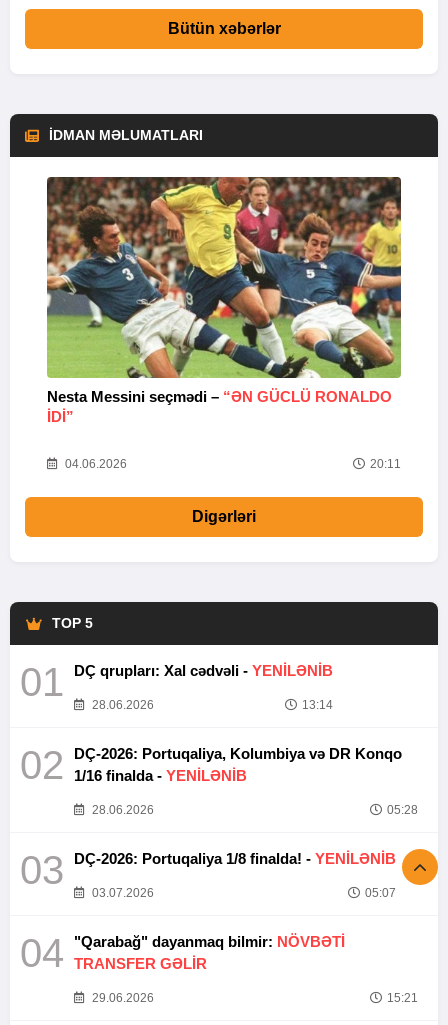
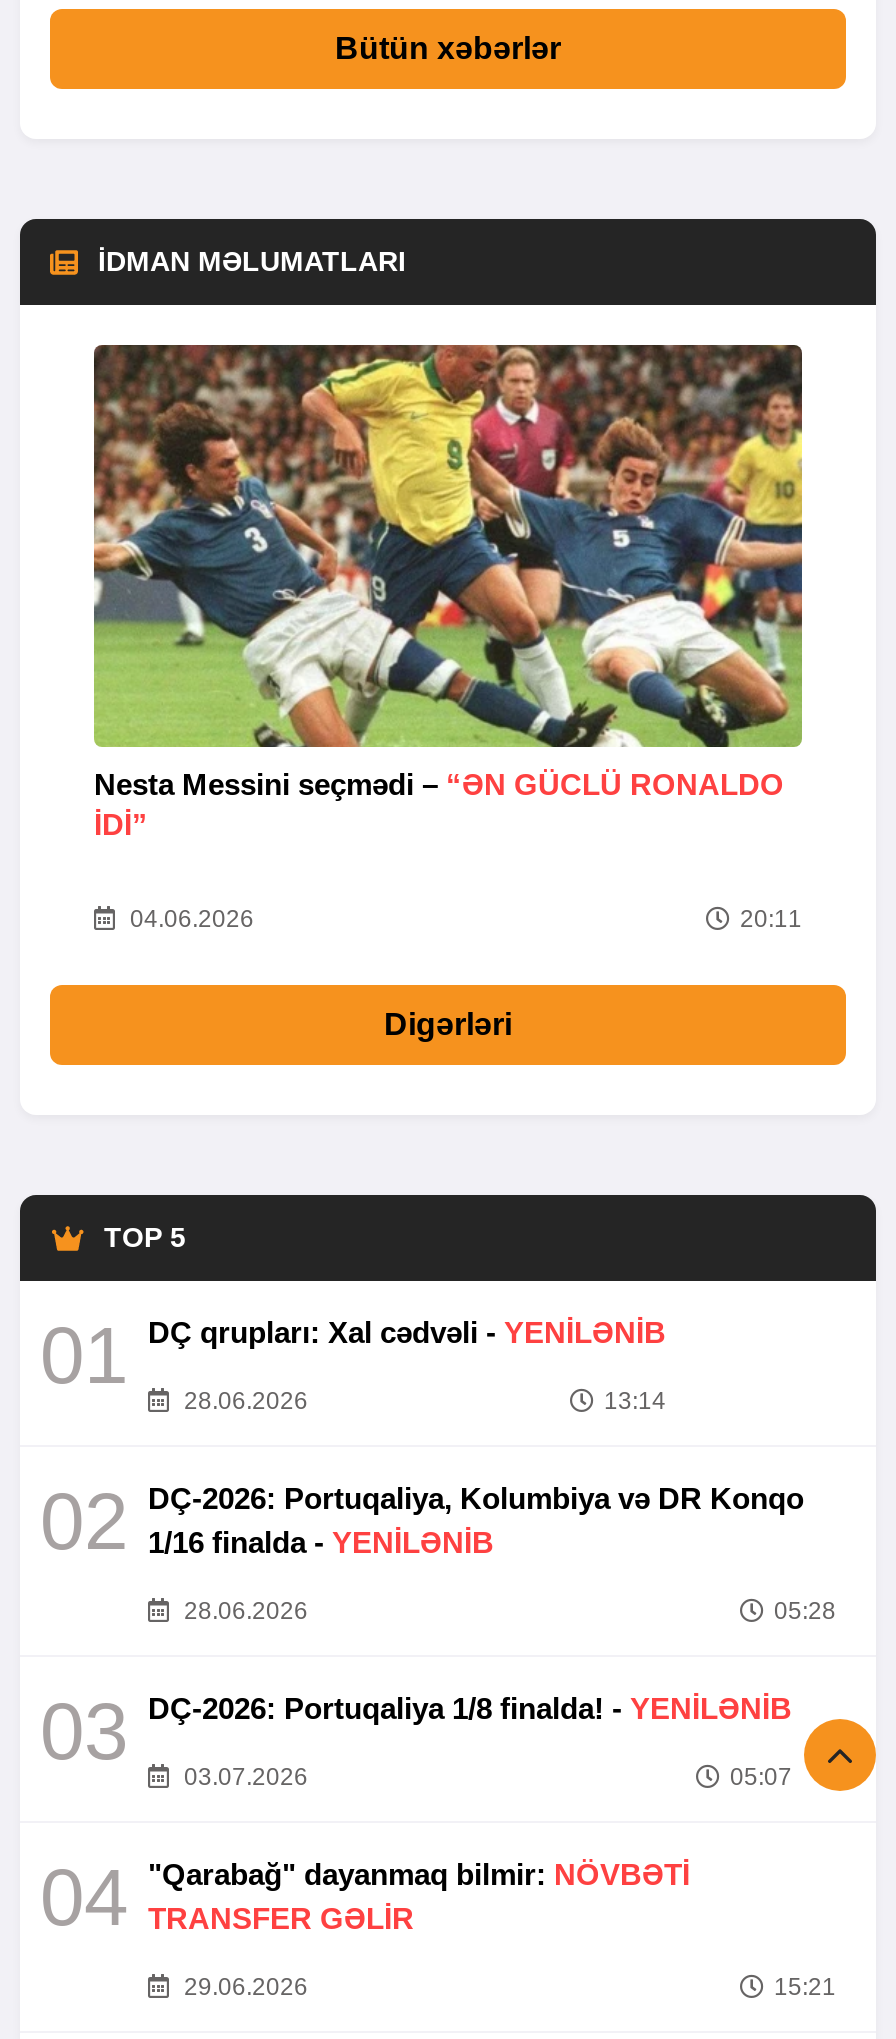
- [image]
+ [image]
